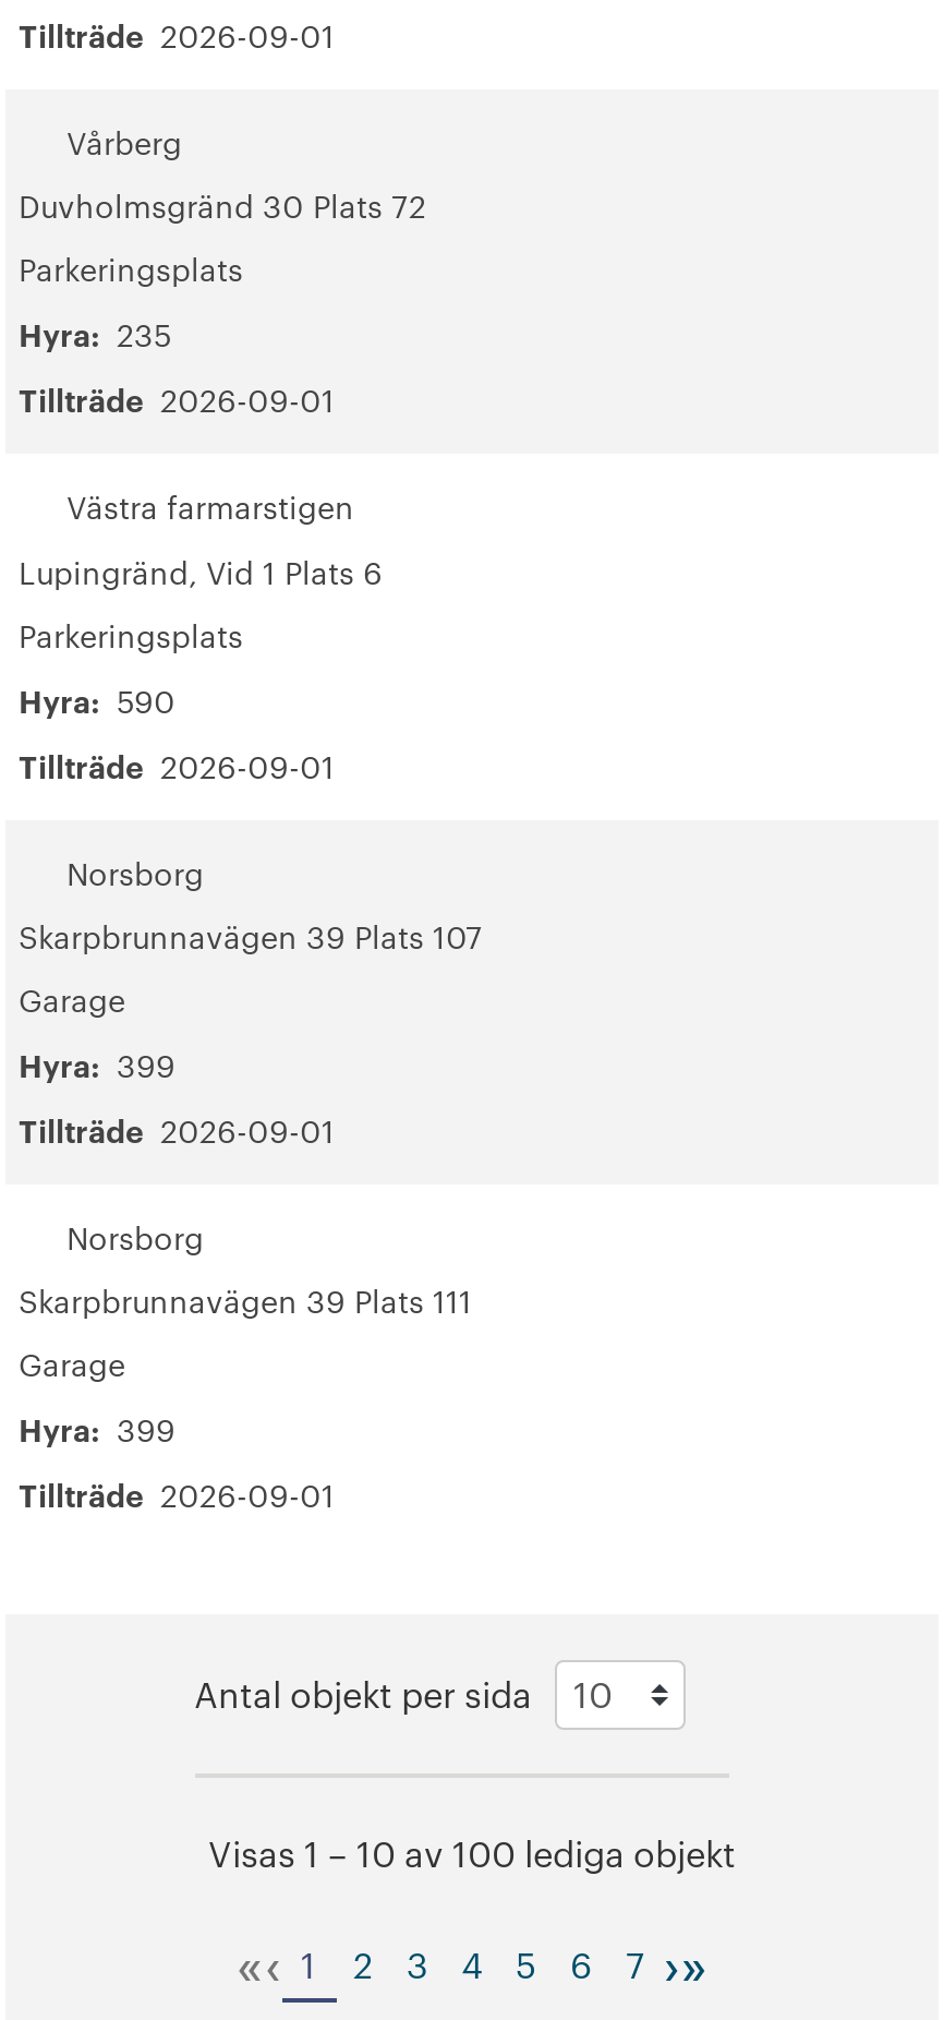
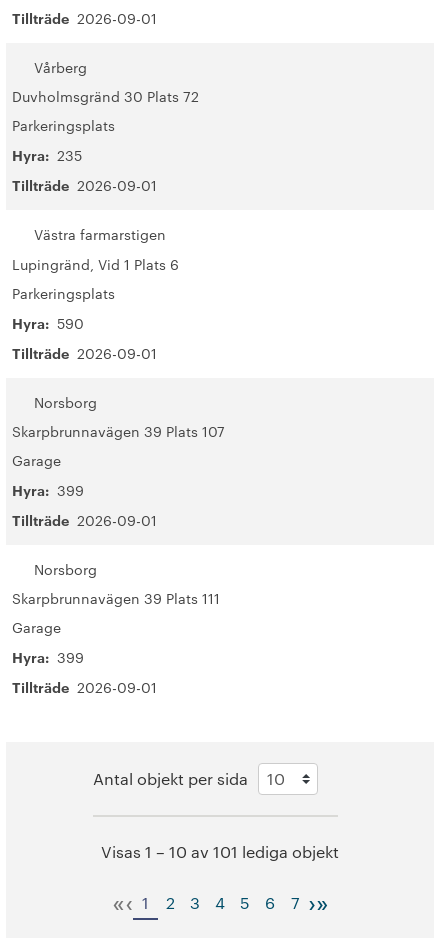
- Visas 1 – 10 av 100 lediga objekt
+ Visas 1 – 10 av 101 lediga objekt
